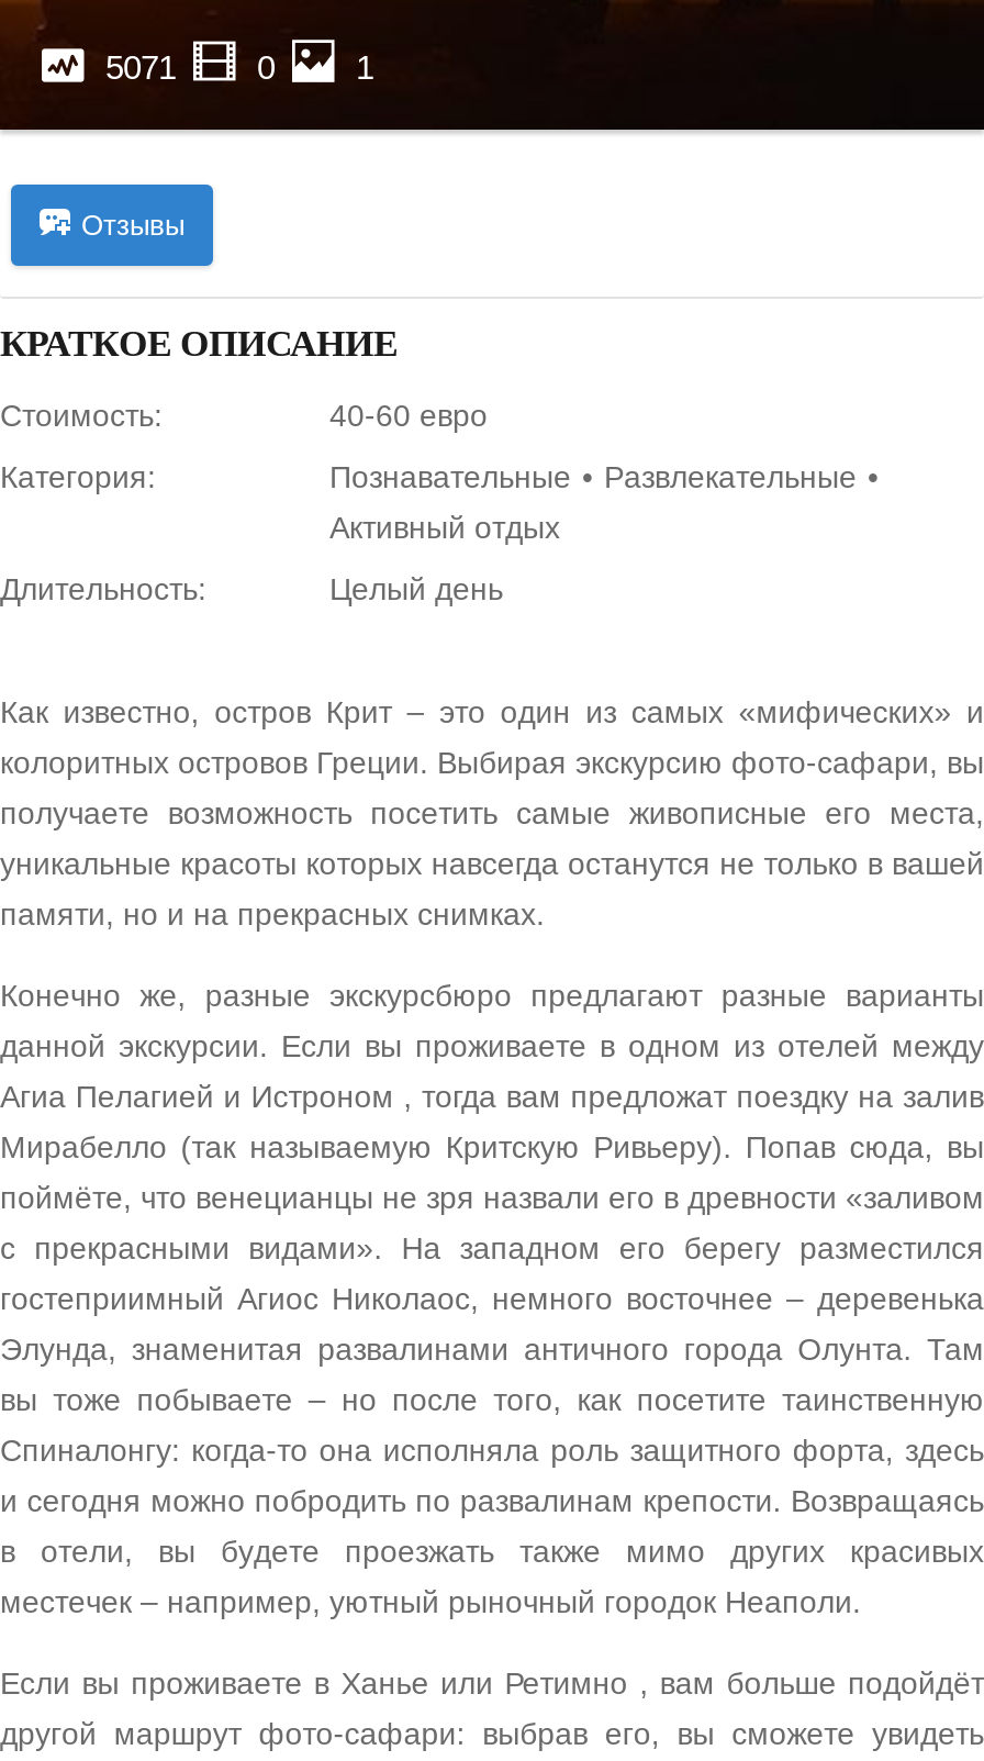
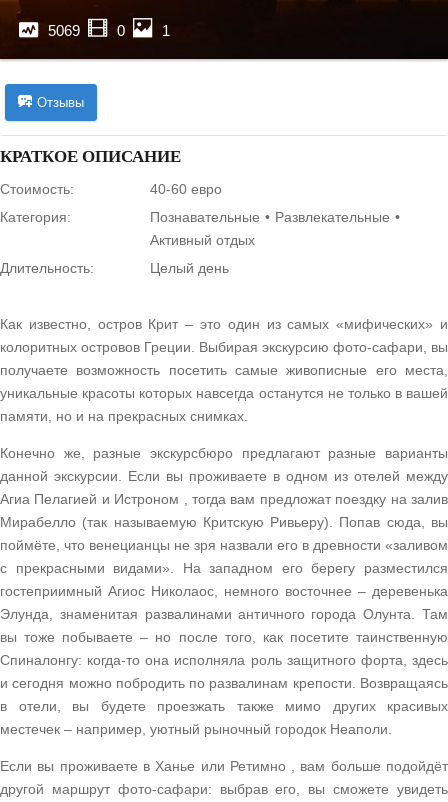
- 5071
+ 5069
